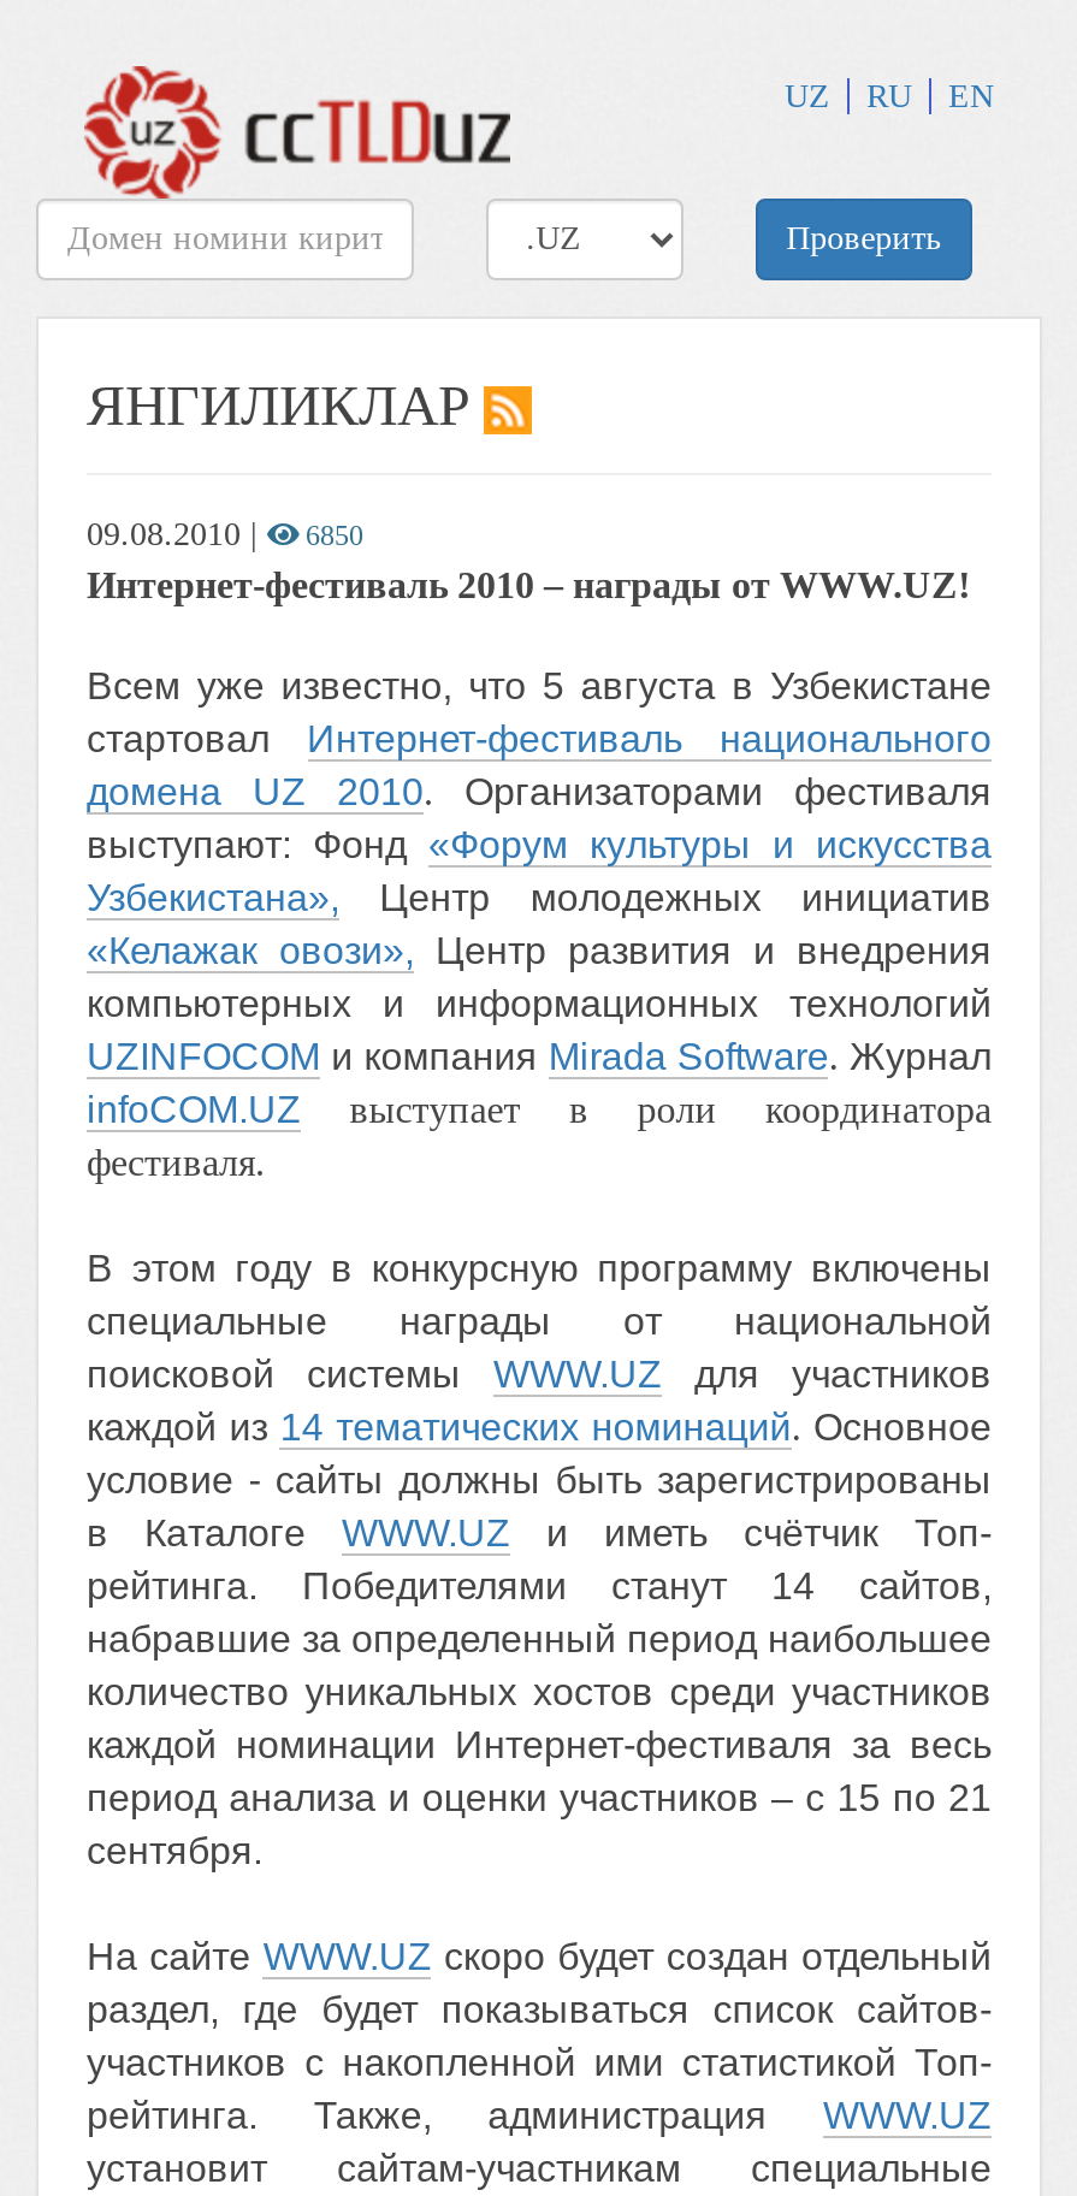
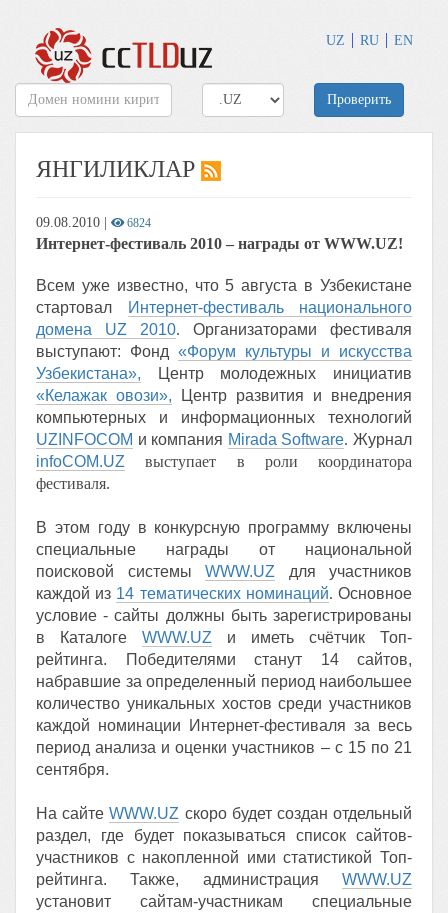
- 6850
+ 6824
